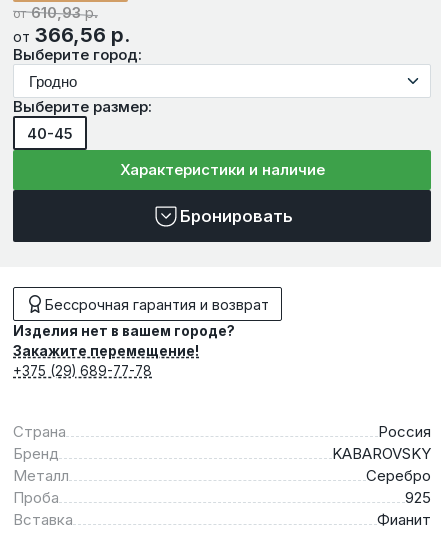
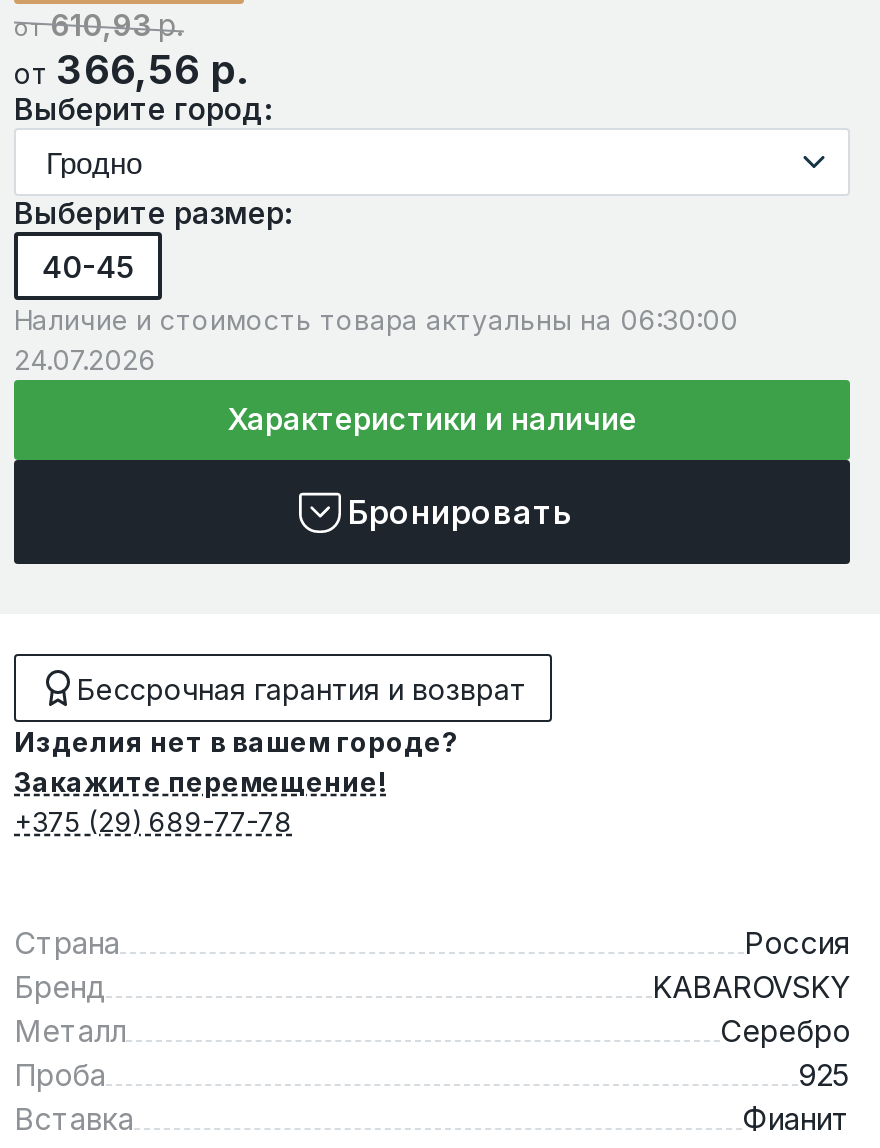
+ Наличие и стоимость товара актуальны на 06:30:00
+ 24.07.2026
